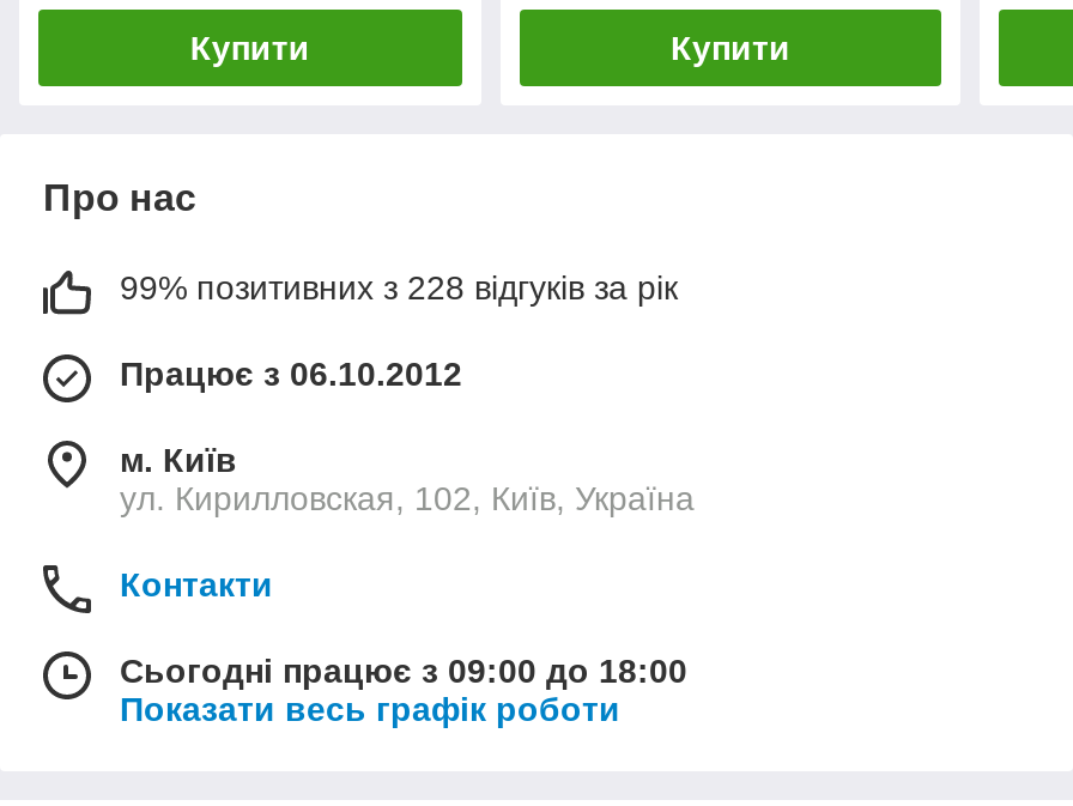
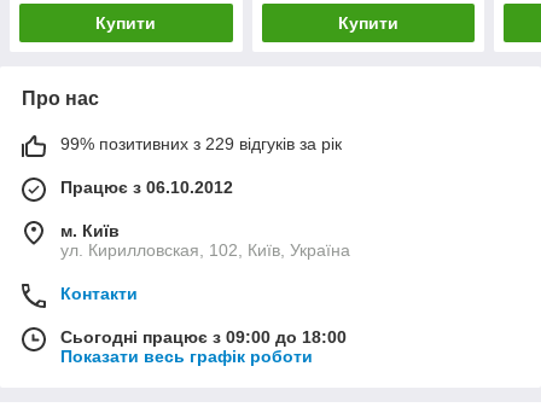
- 99% позитивних з 228 відгуків за рік
+ 99% позитивних з 229 відгуків за рік
